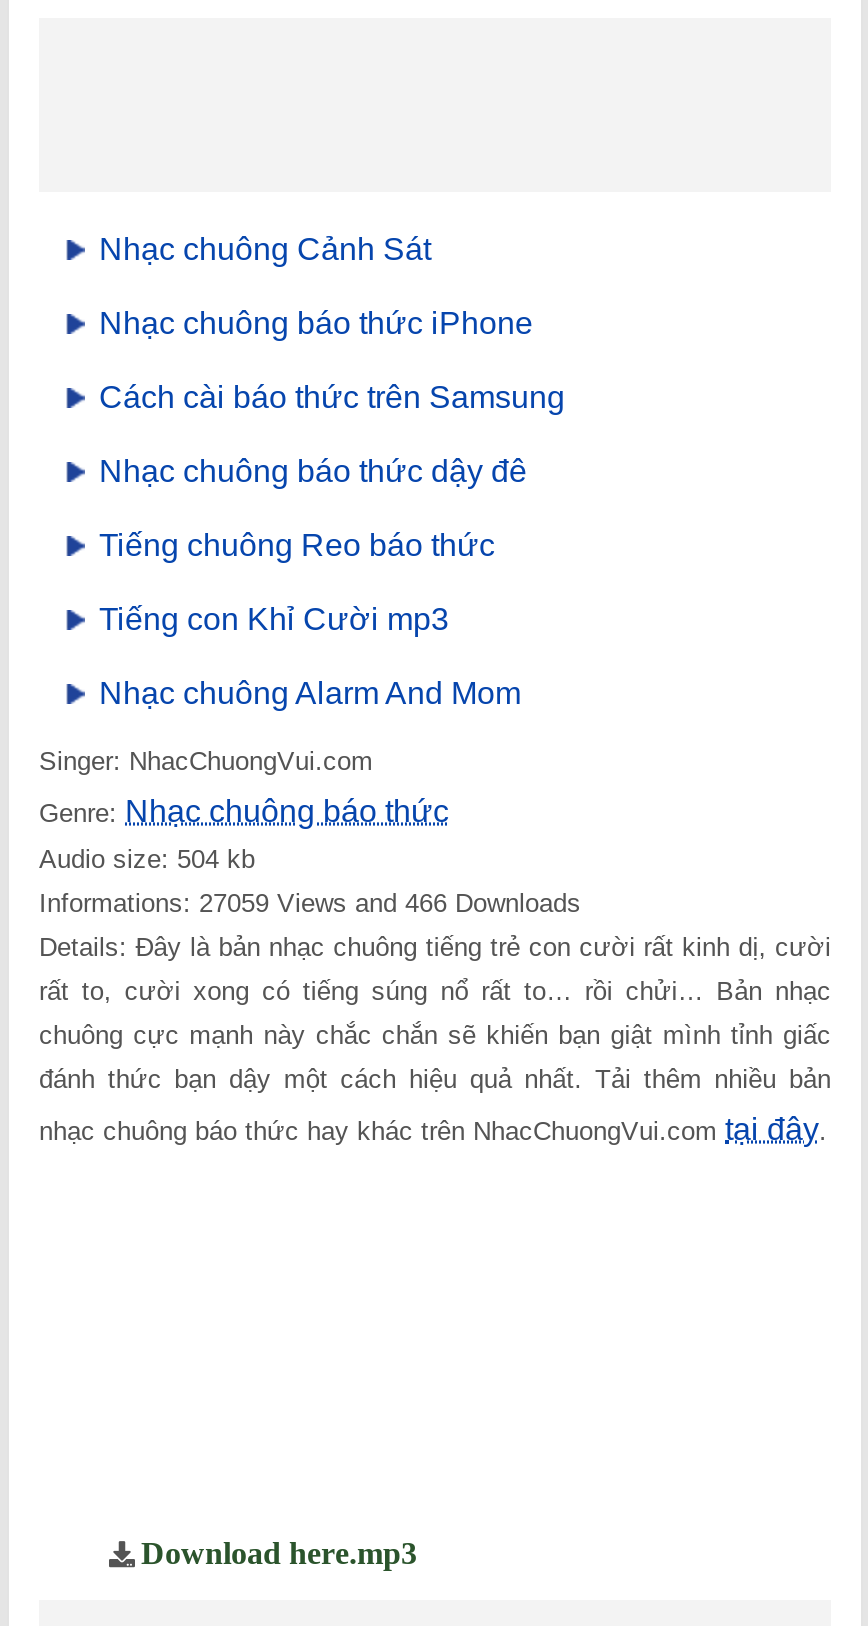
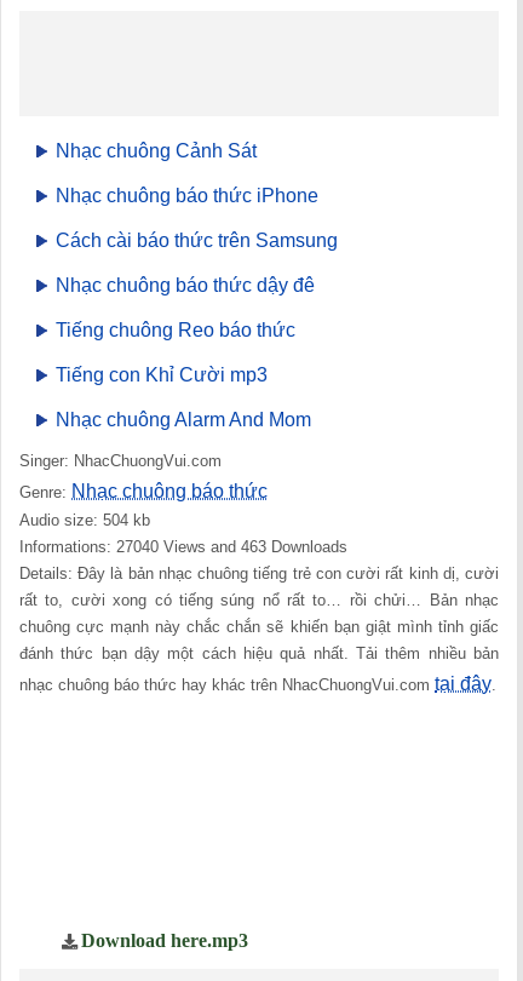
- Informations: 27059 Views and 466 Downloads
+ Informations: 27040 Views and 463 Downloads
